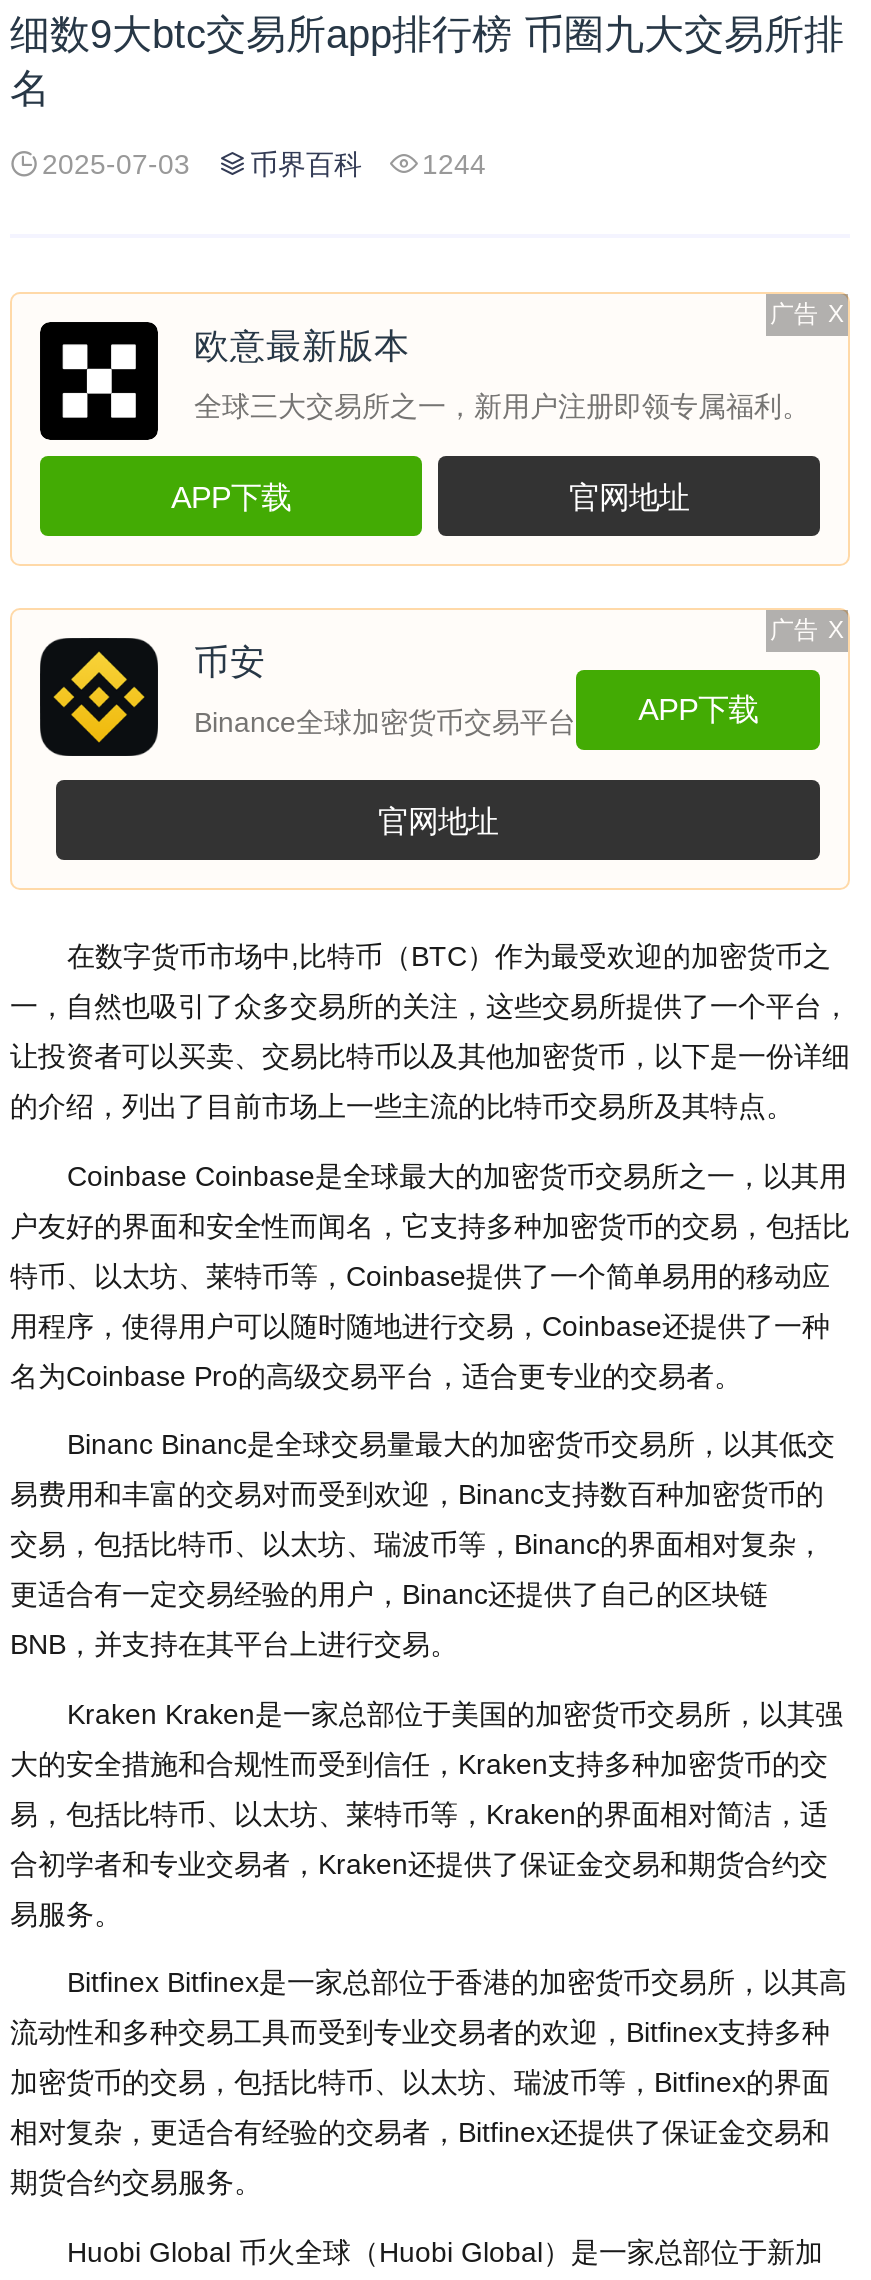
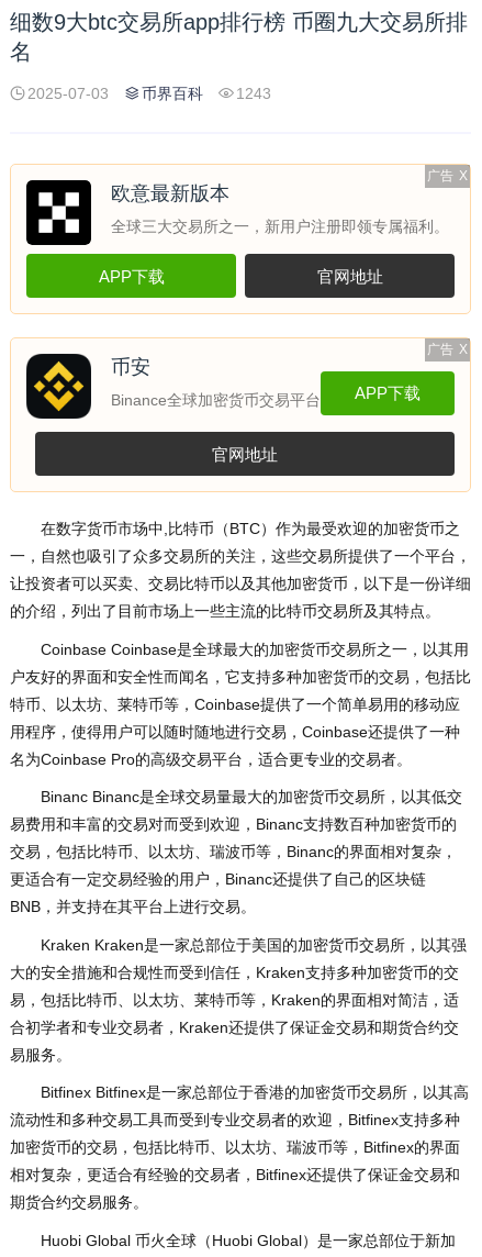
- 2025-07-03 币界百科 1244
+ 2025-07-03 币界百科 1243
